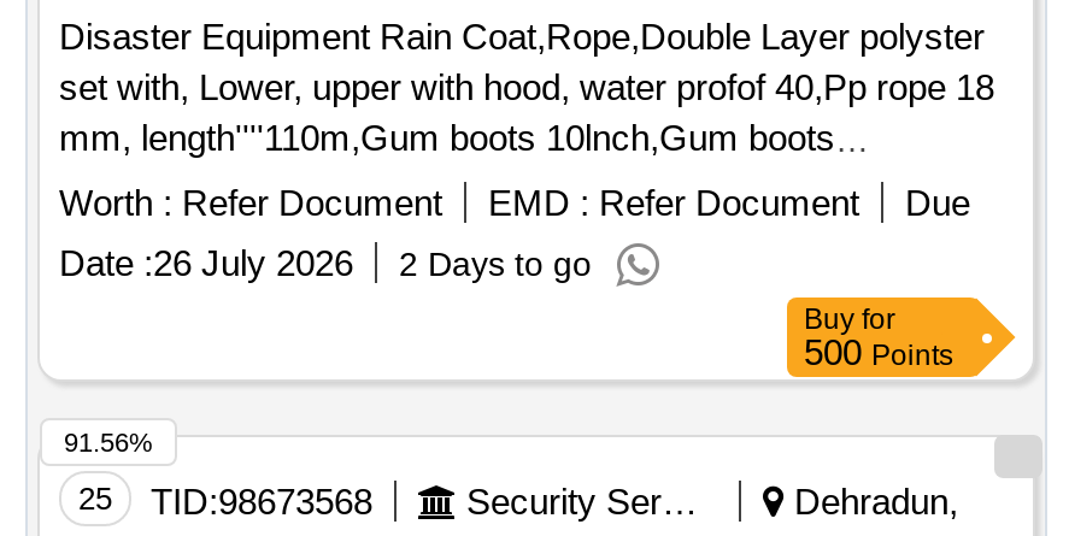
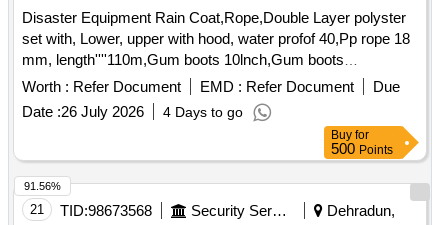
- Date : 26 July 2026 2 Days to go
+ Date : 26 July 2026 4 Days to go

- 25 TID:98673568
+ 21 TID:98673568
